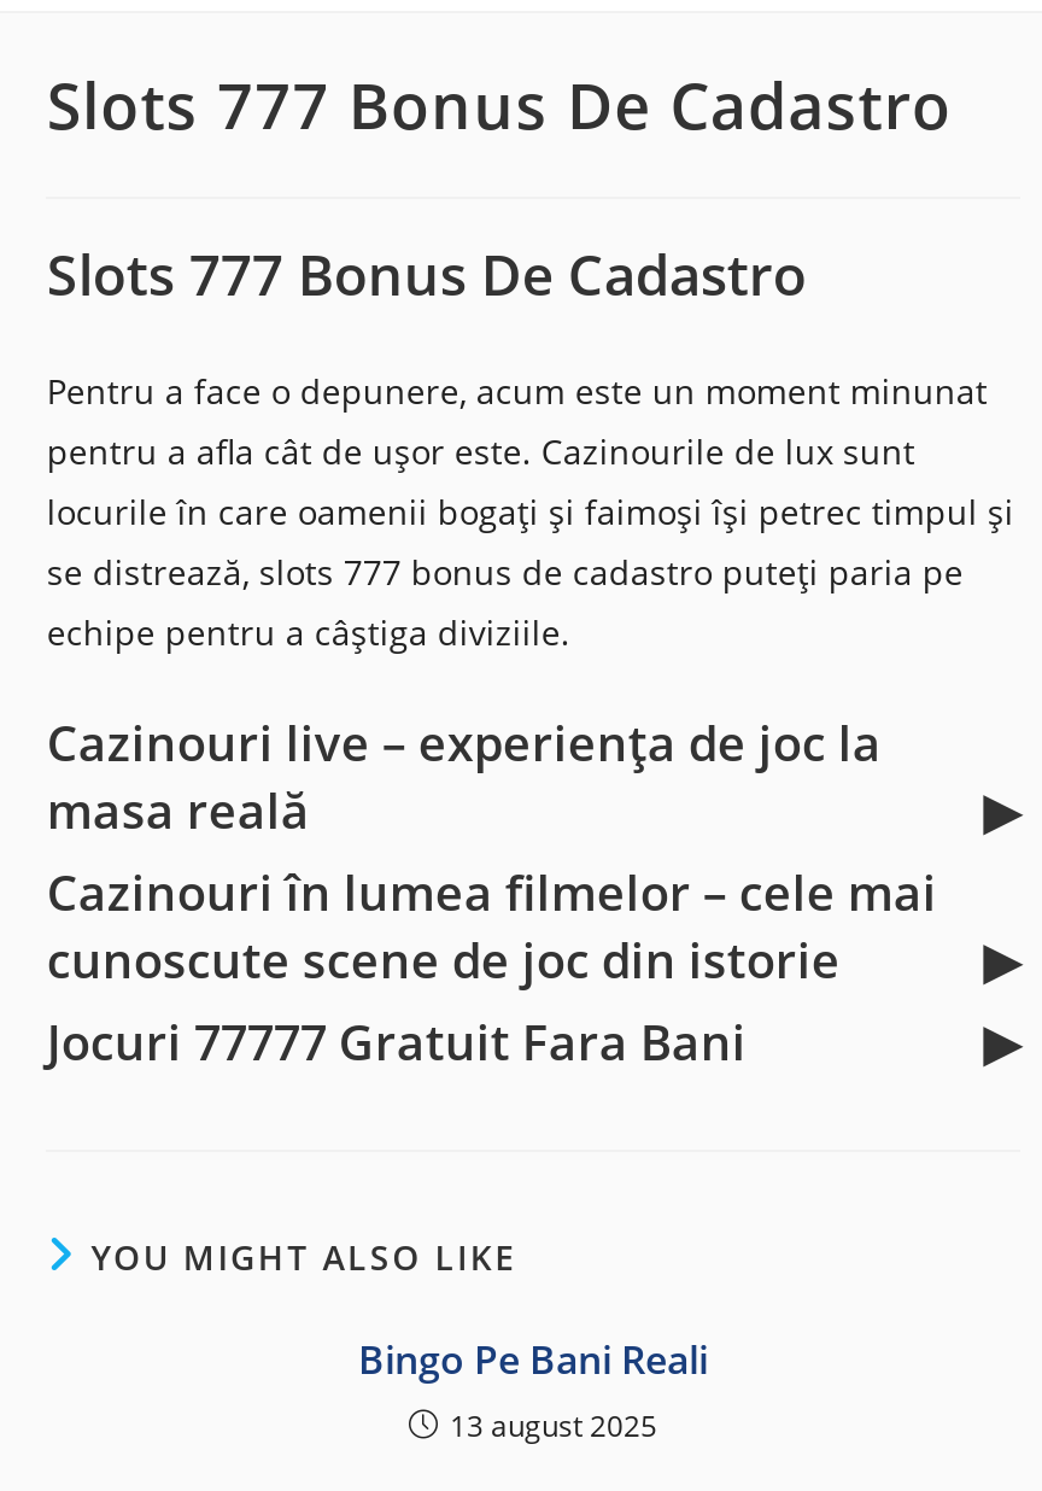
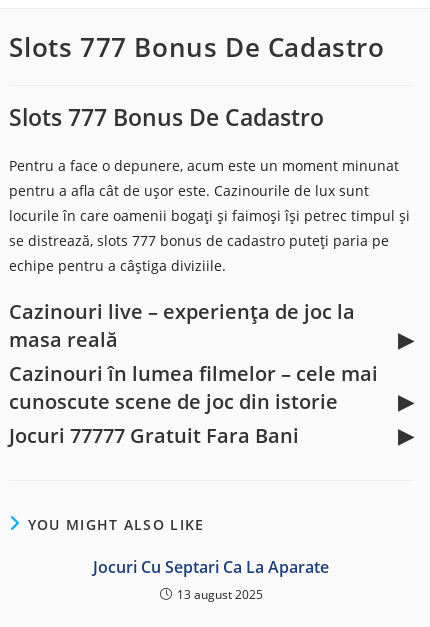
- Bingo Pe Bani Reali
+ Jocuri Cu Septari Ca La Aparate
